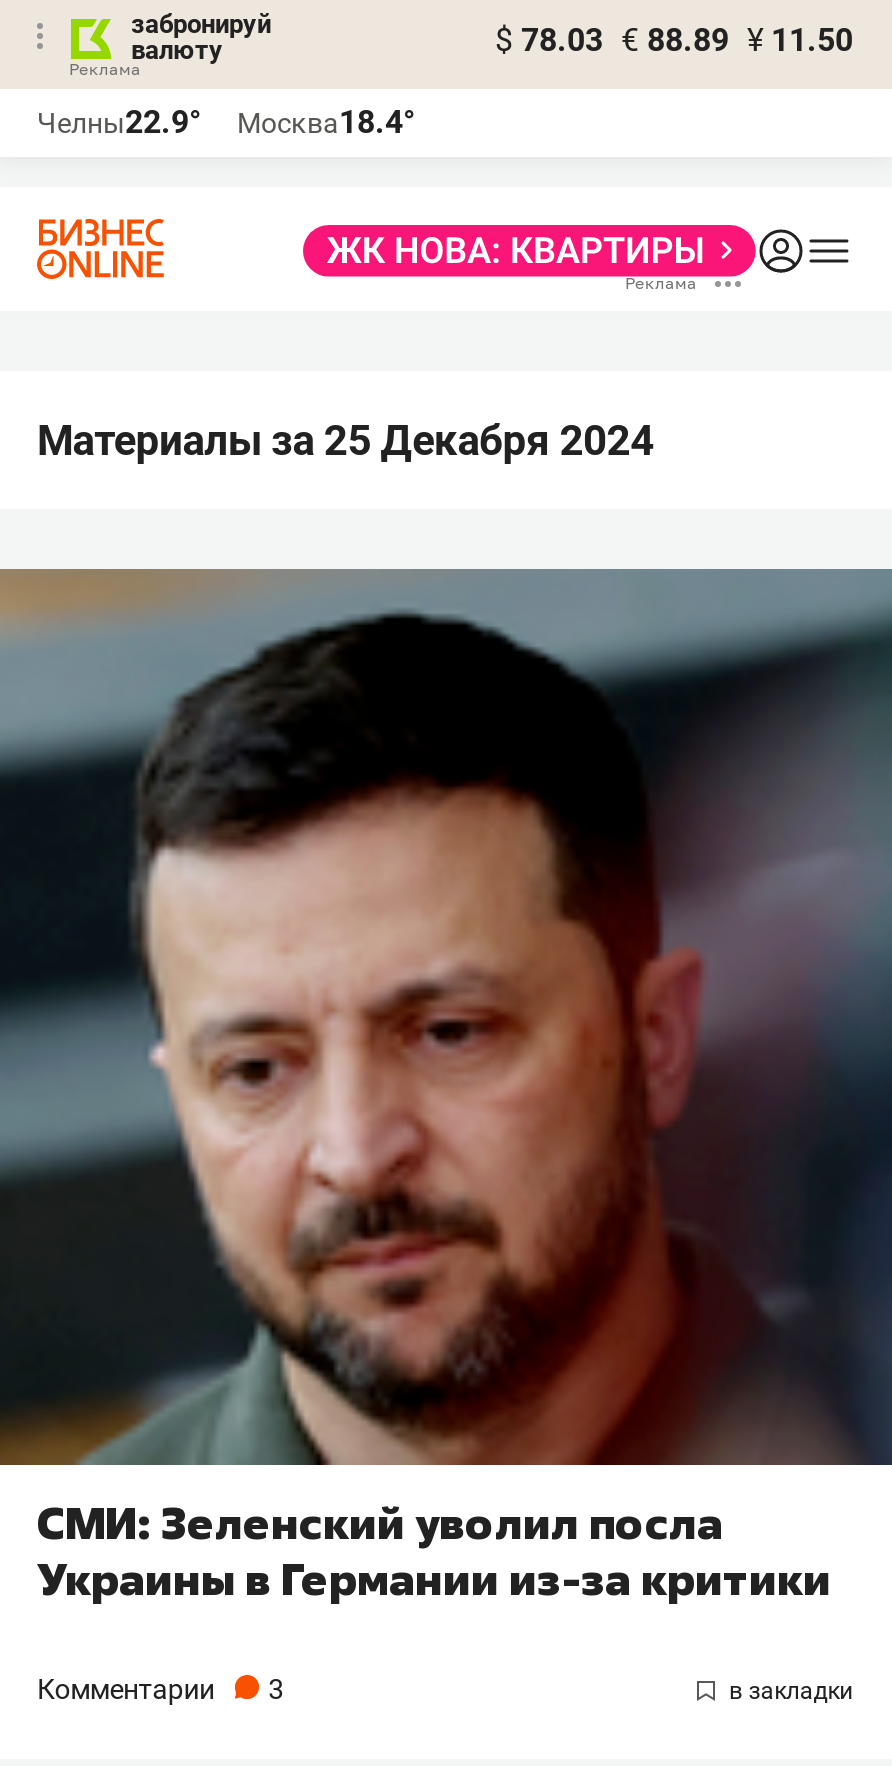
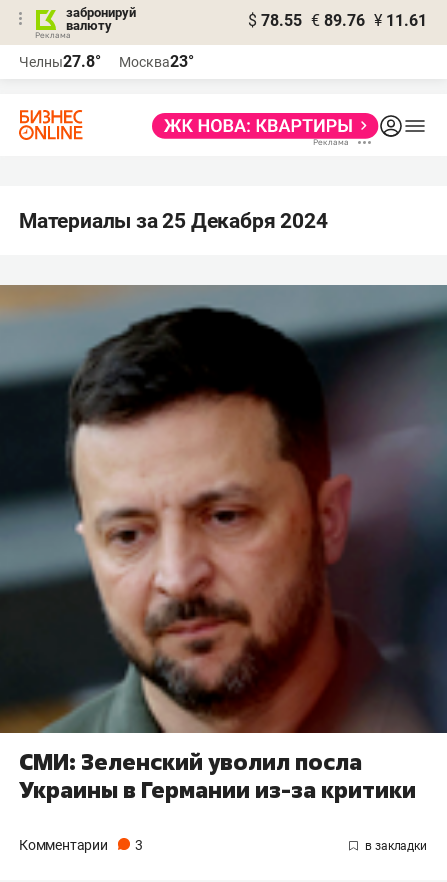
- $ 78.03 € 88.89 ¥ 11.50
+ $ 78.55 € 89.76 ¥ 11.61

- Челны22.9°
+ Челны27.8°

- Москва18.4°
+ Москва23°
